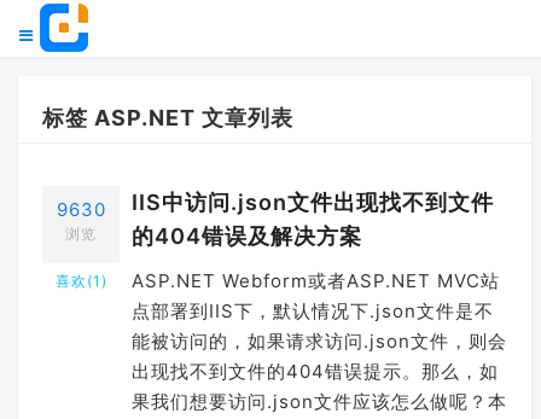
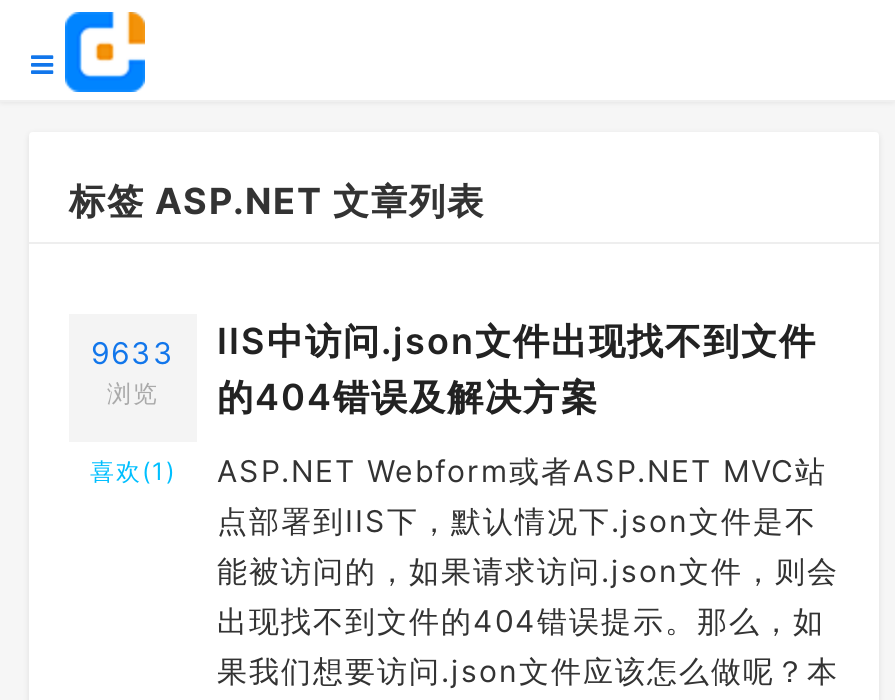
- 9630 IIS中访问.json文件出现找不到文件
+ 9633 IIS中访问.json文件出现找不到文件
